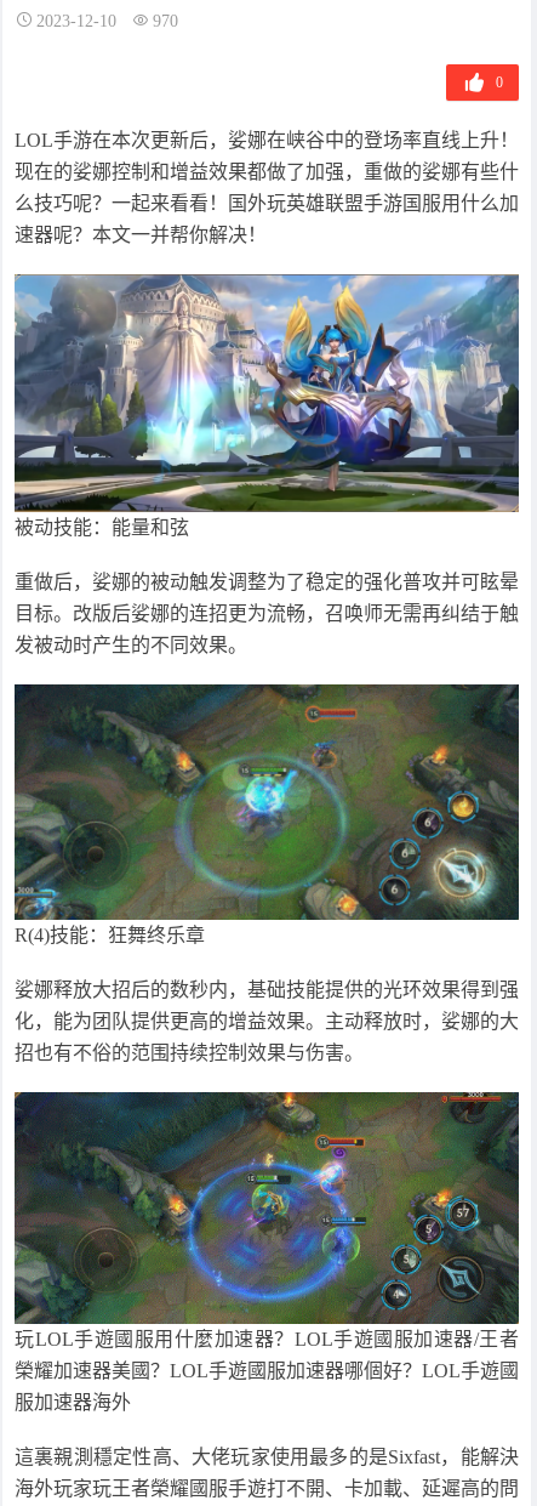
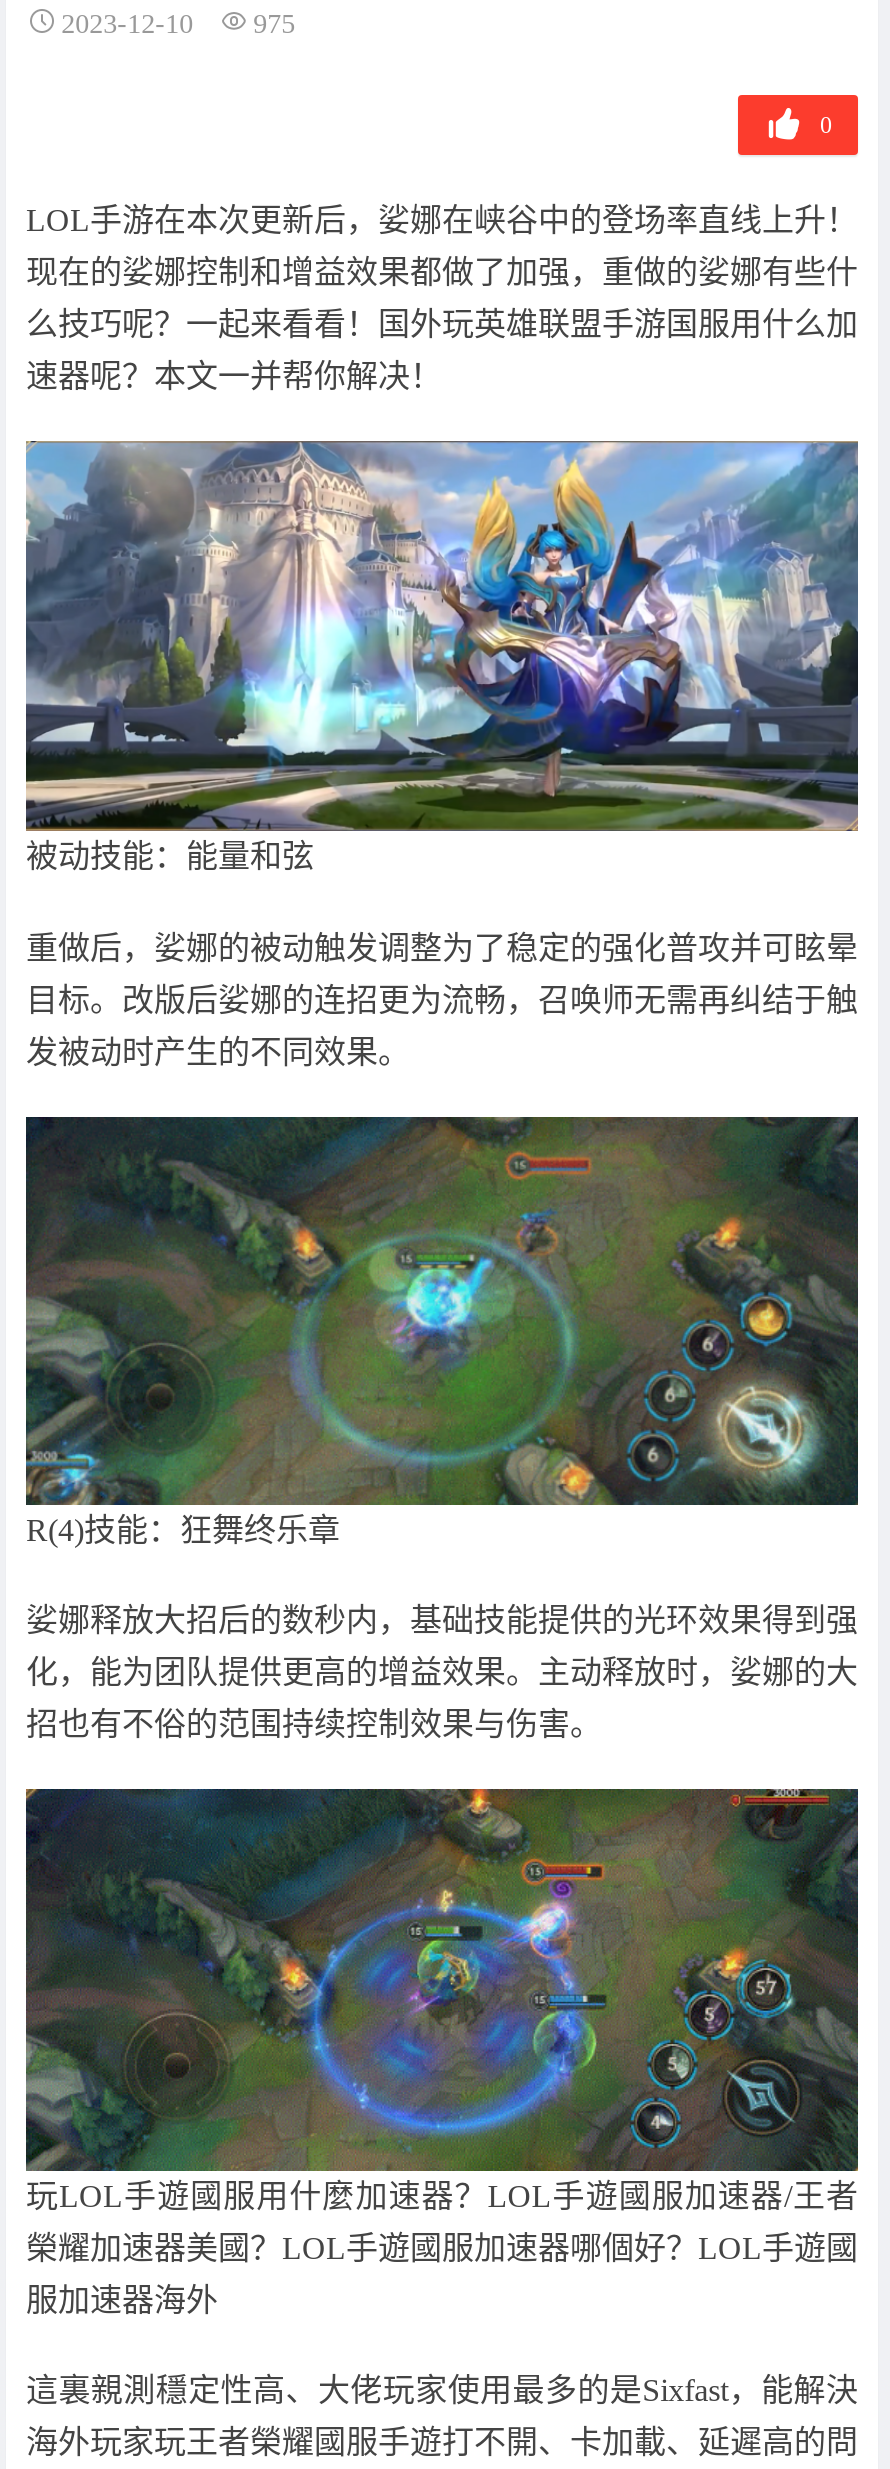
- 2023-12-10 970
+ 2023-12-10 975
